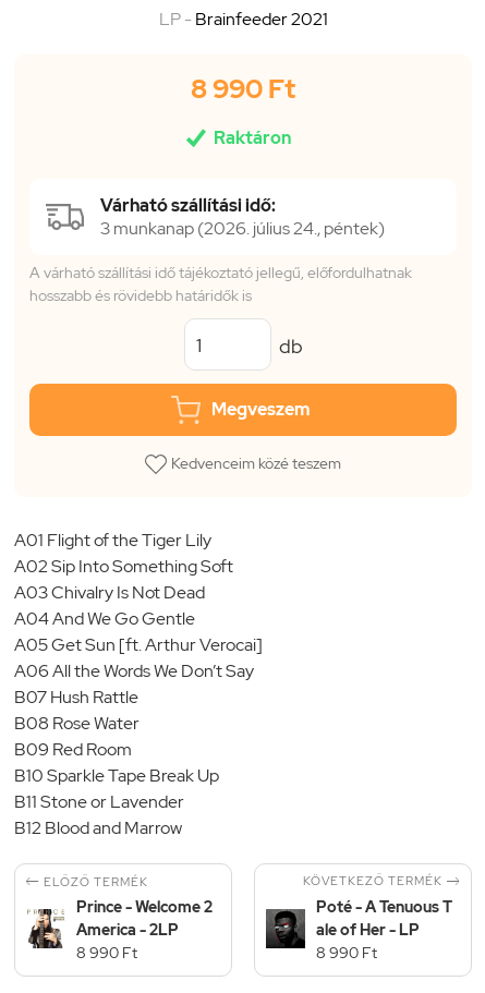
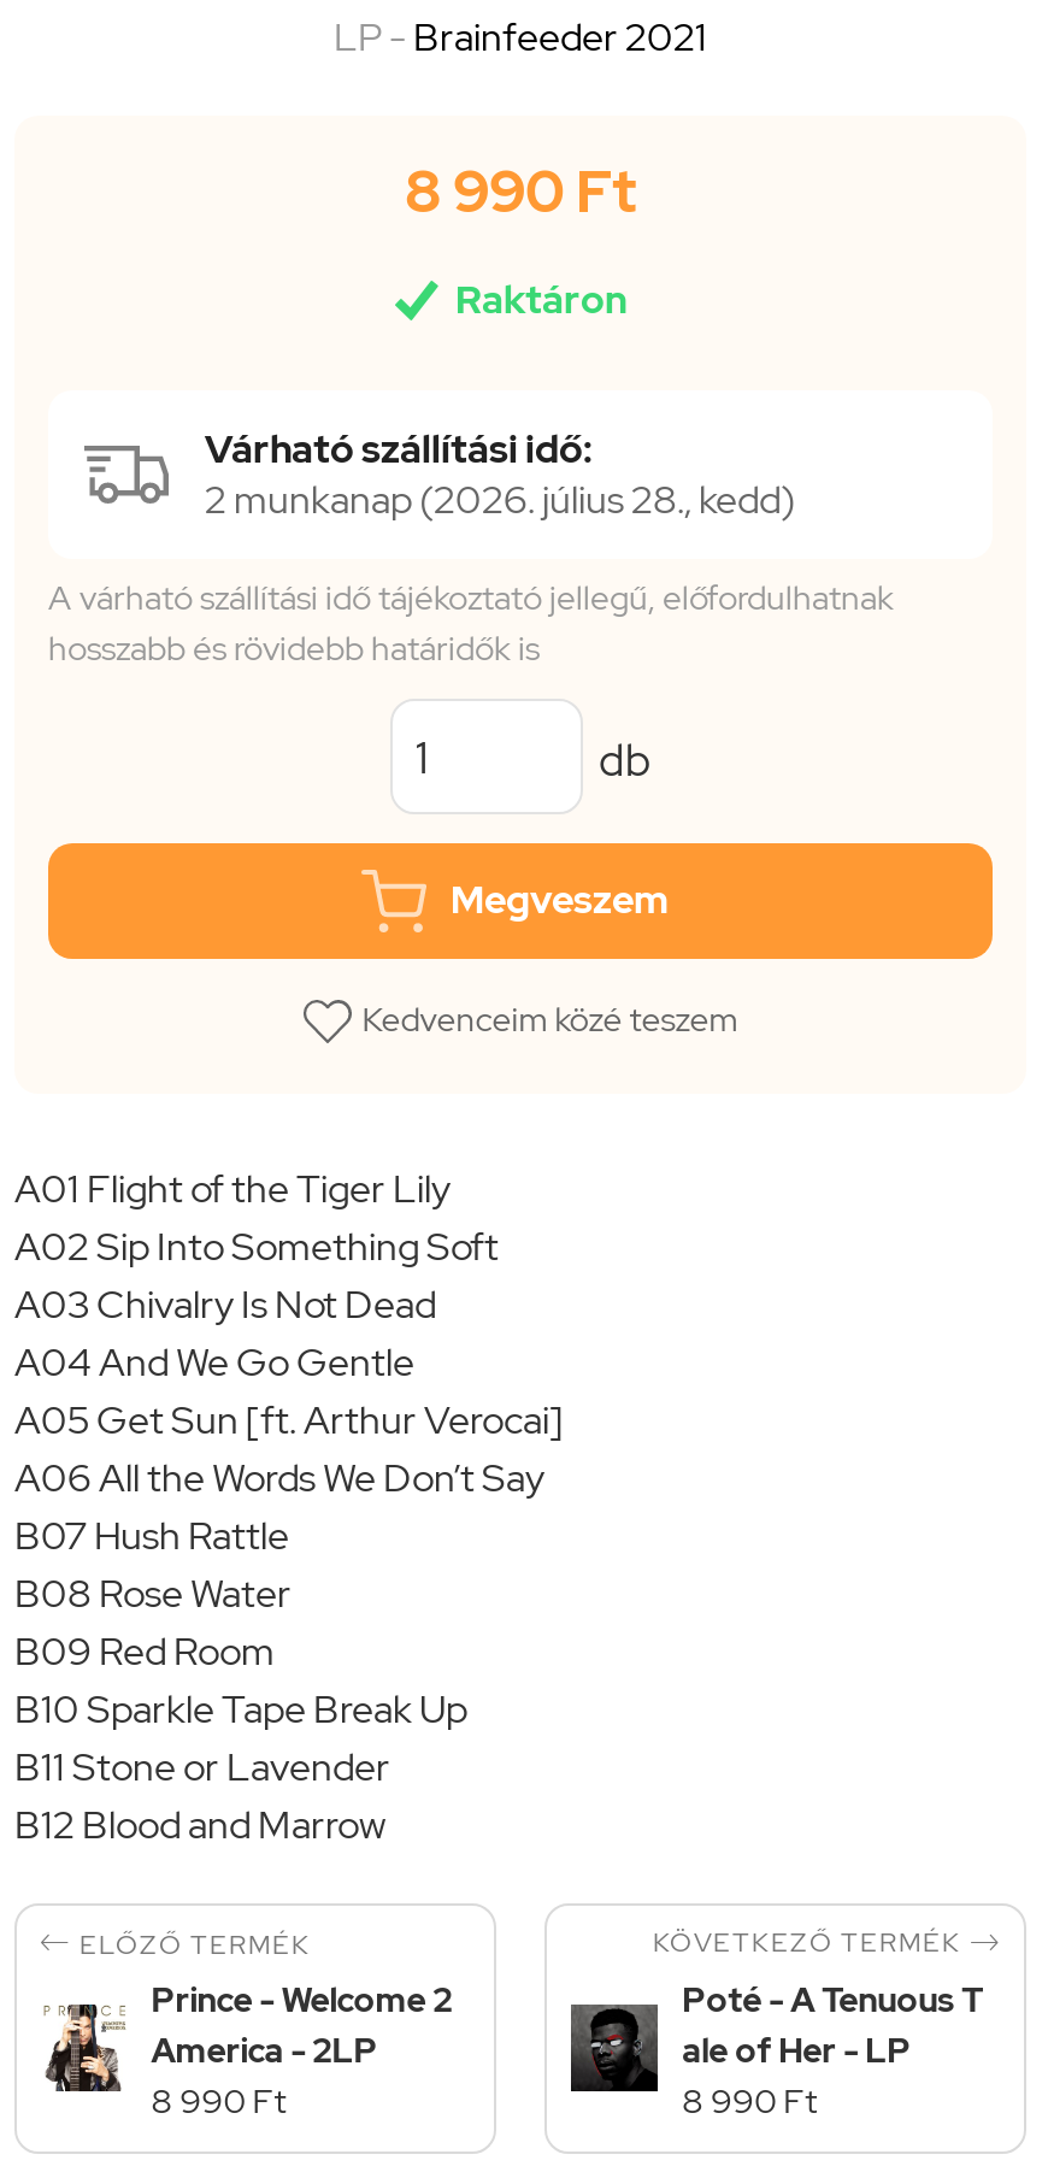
- 3 munkanap (2026. július 24., péntek)
+ 2 munkanap (2026. július 28., kedd)
